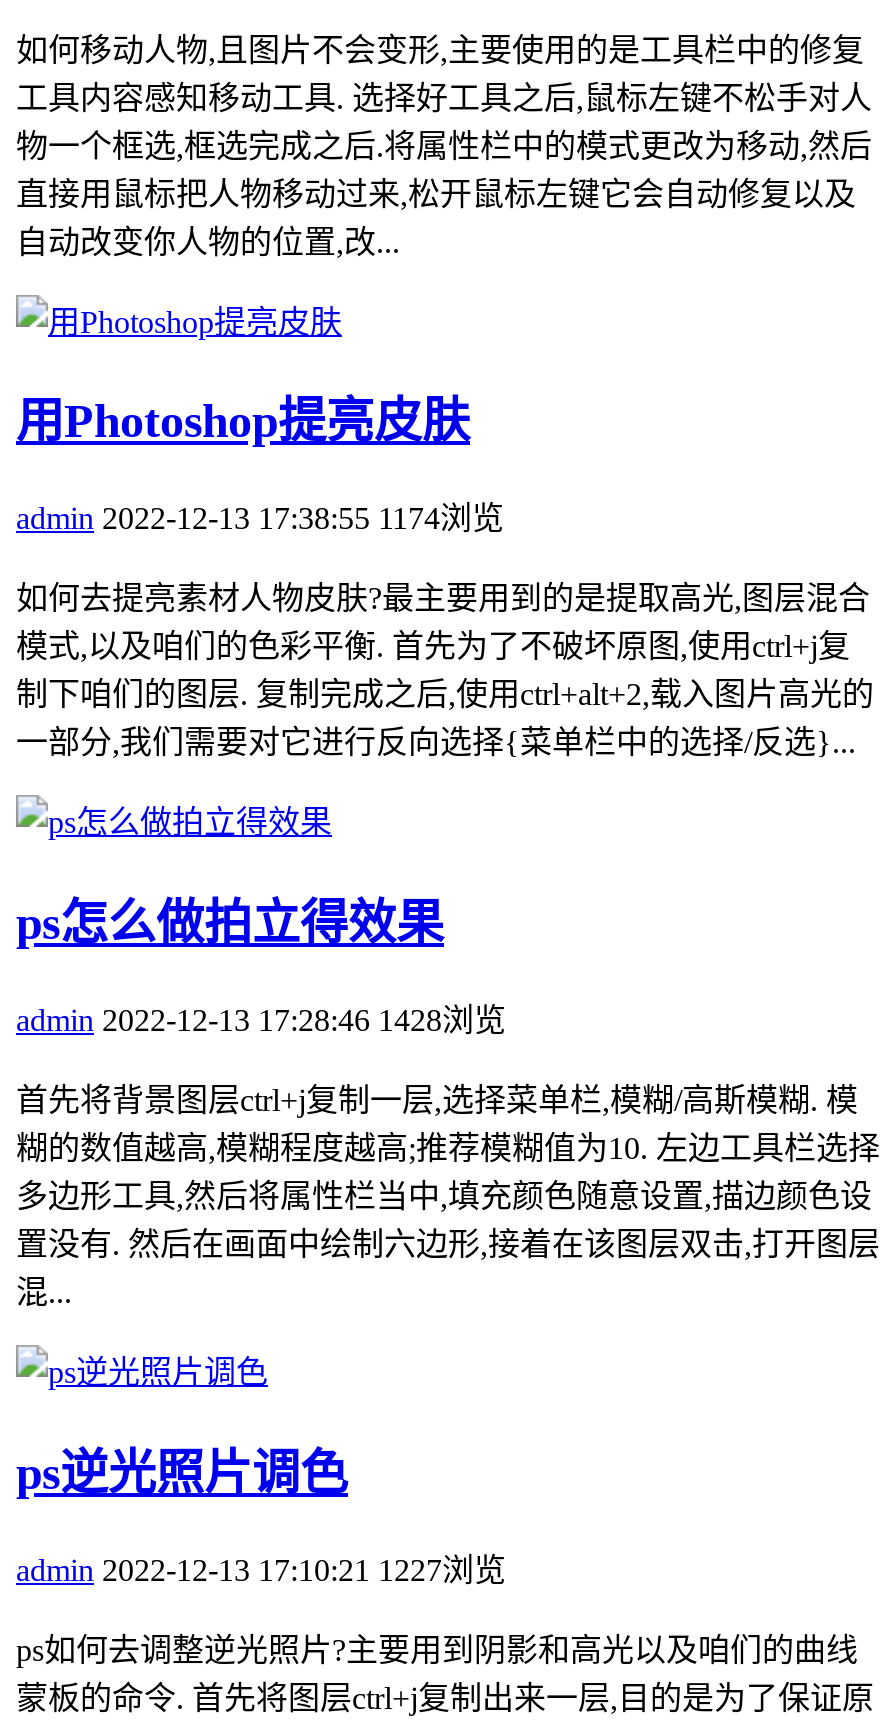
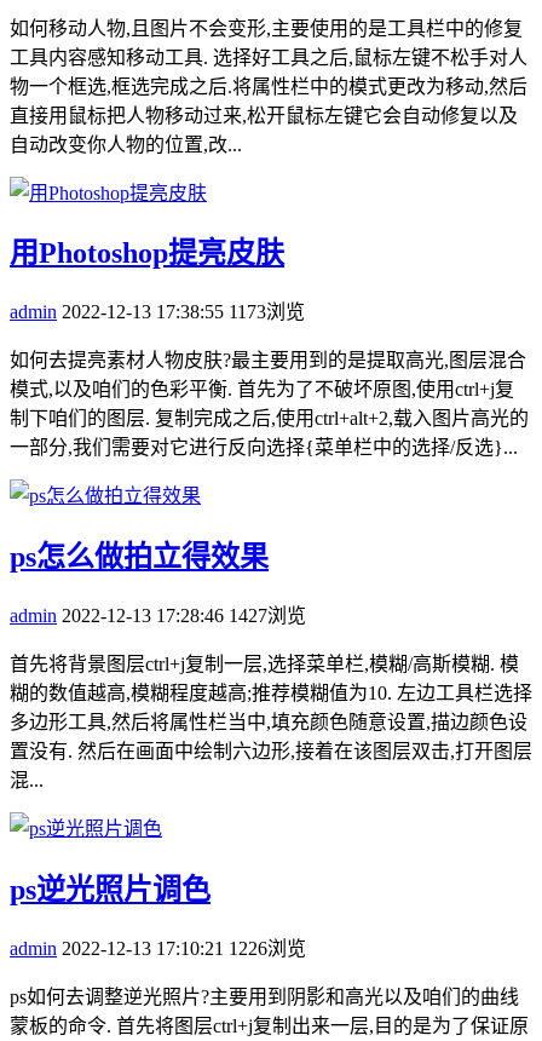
- admin 2022-12-13 17:38:55 1174浏览
+ admin 2022-12-13 17:38:55 1173浏览

- admin 2022-12-13 17:28:46 1428浏览
+ admin 2022-12-13 17:28:46 1427浏览

- admin 2022-12-13 17:10:21 1227浏览
+ admin 2022-12-13 17:10:21 1226浏览
